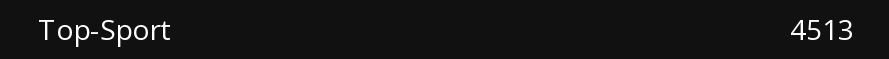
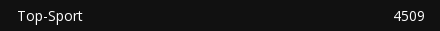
- 4513
+ 4509
